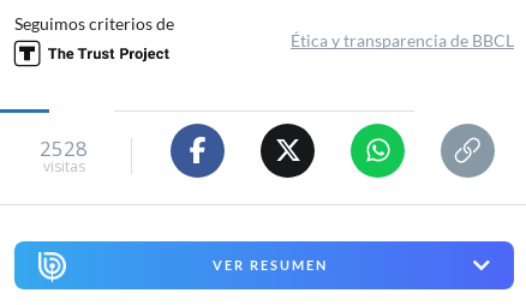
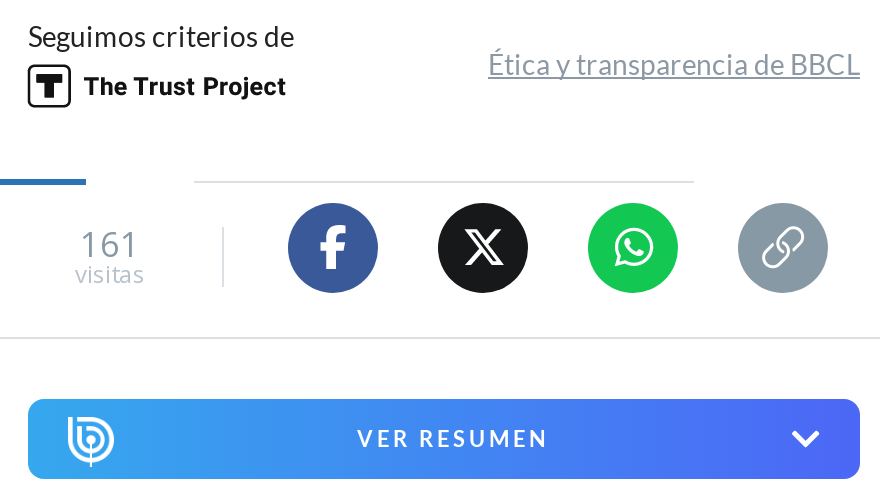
- 2528
+ 161
